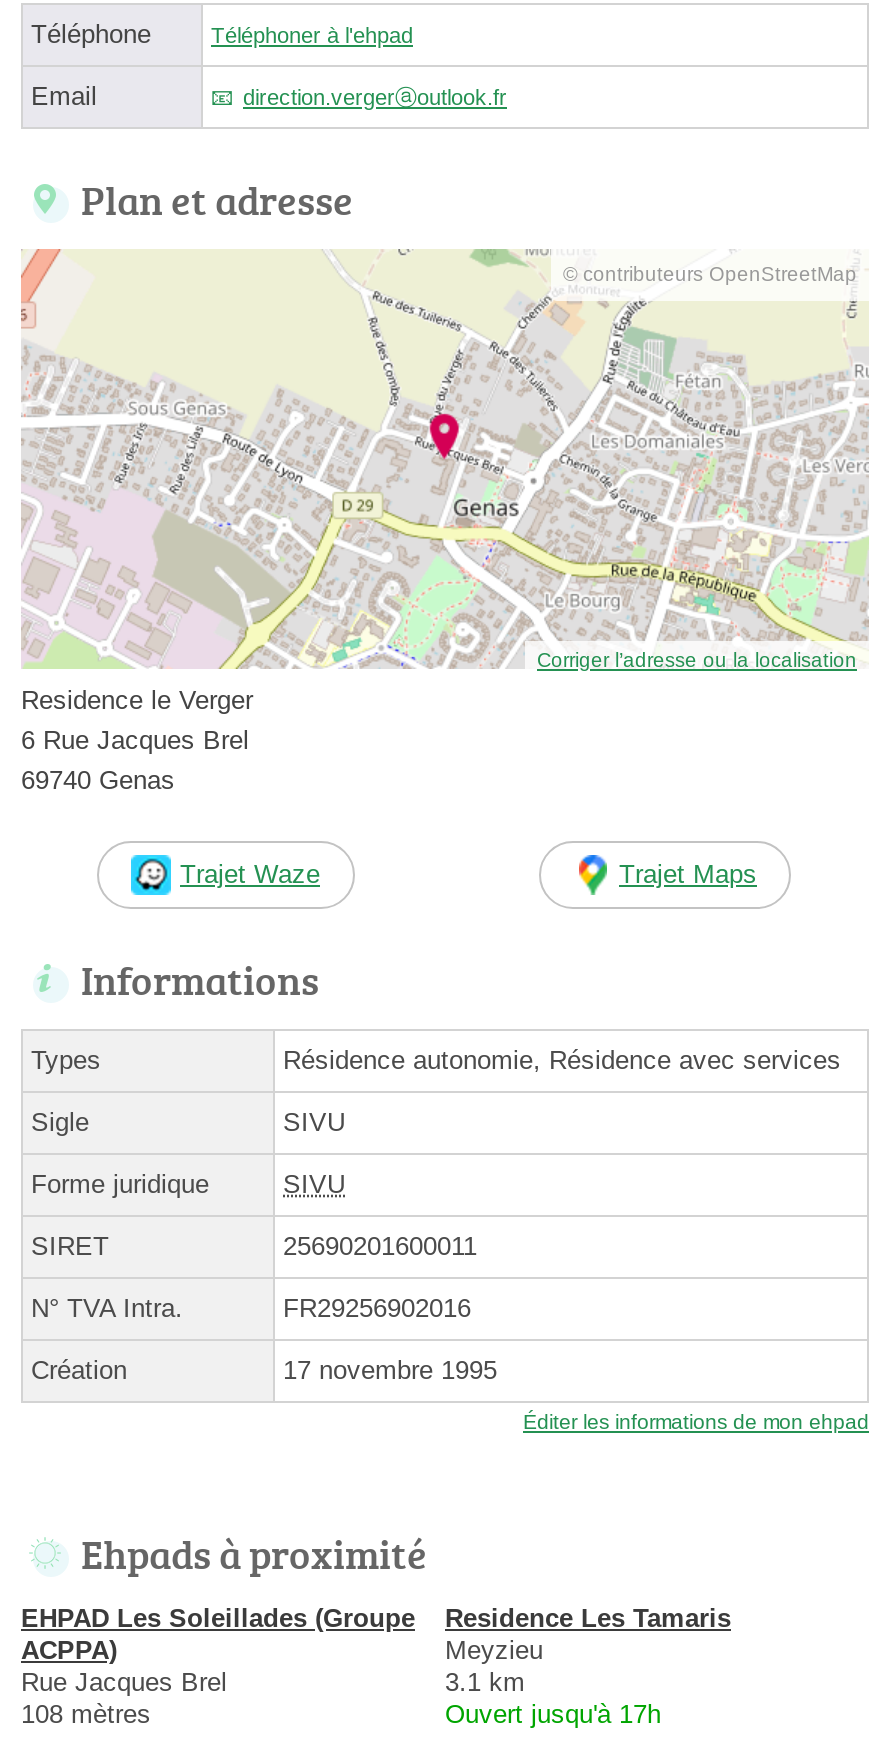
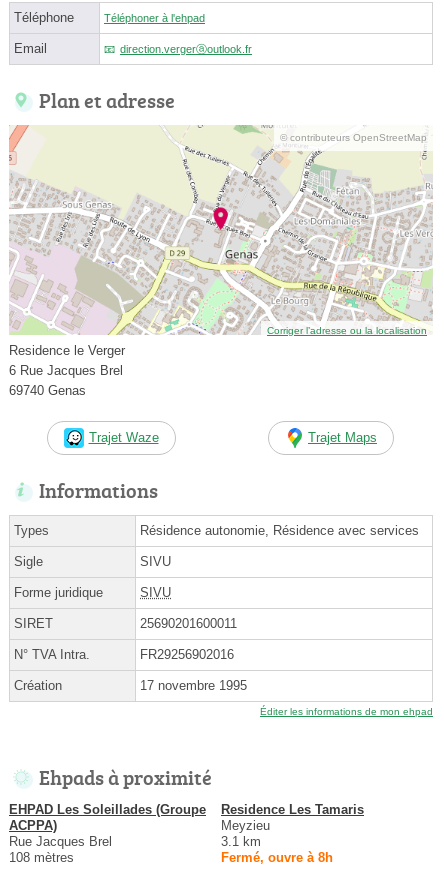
- Ouvert jusqu'à 17h
+ Fermé, ouvre à 8h
